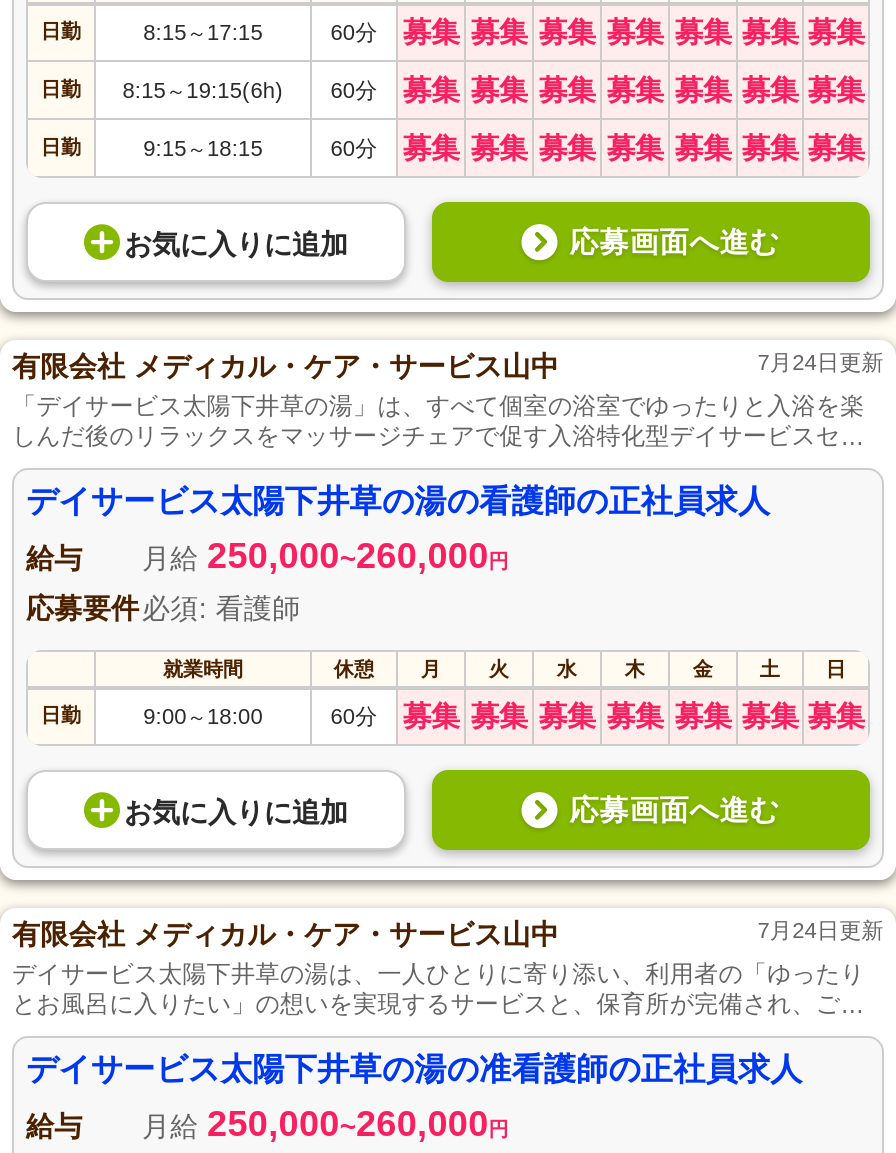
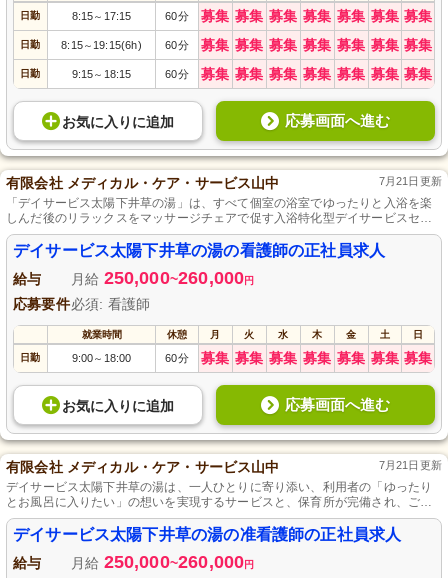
- 7月24日更新
+ 7月21日更新

- 7月24日更新
+ 7月21日更新
